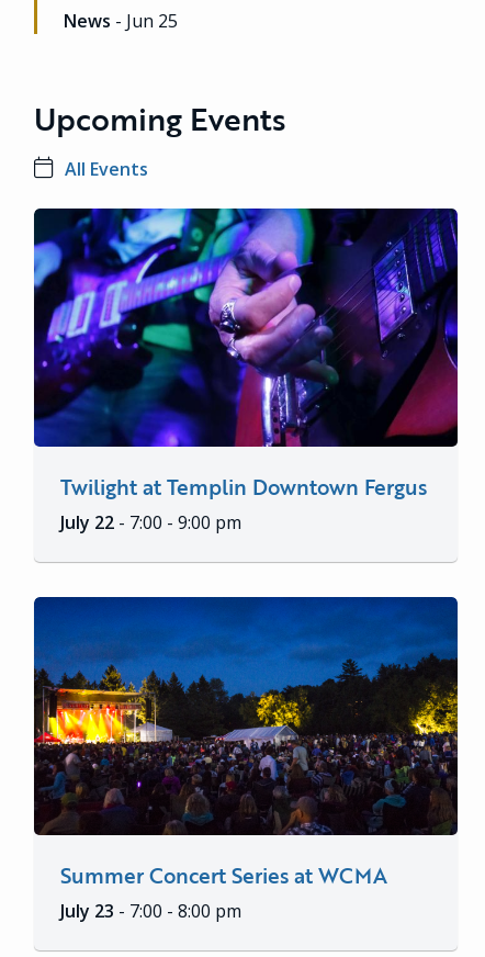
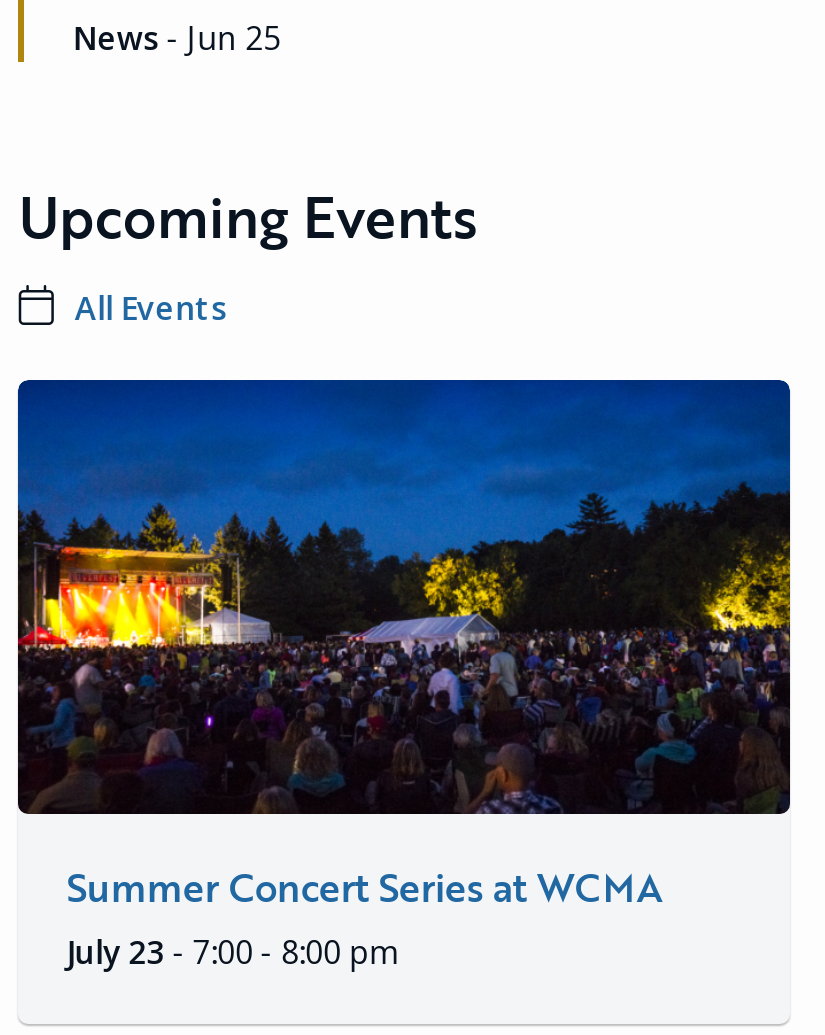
- [image]
- Twilight at Templin Downtown Fergus
- July 22 - 7:00 - 9:00 pm
